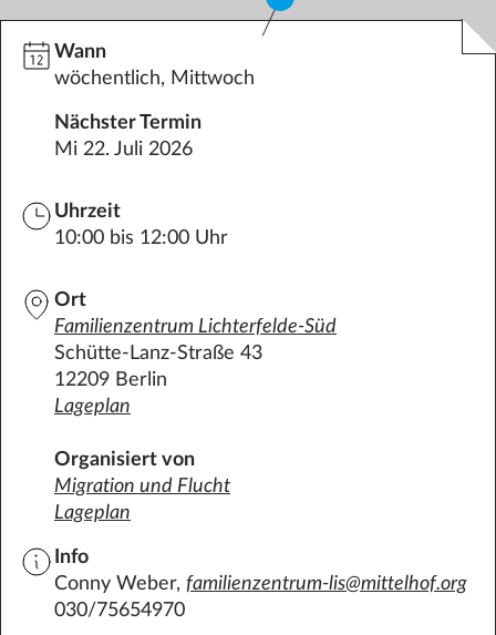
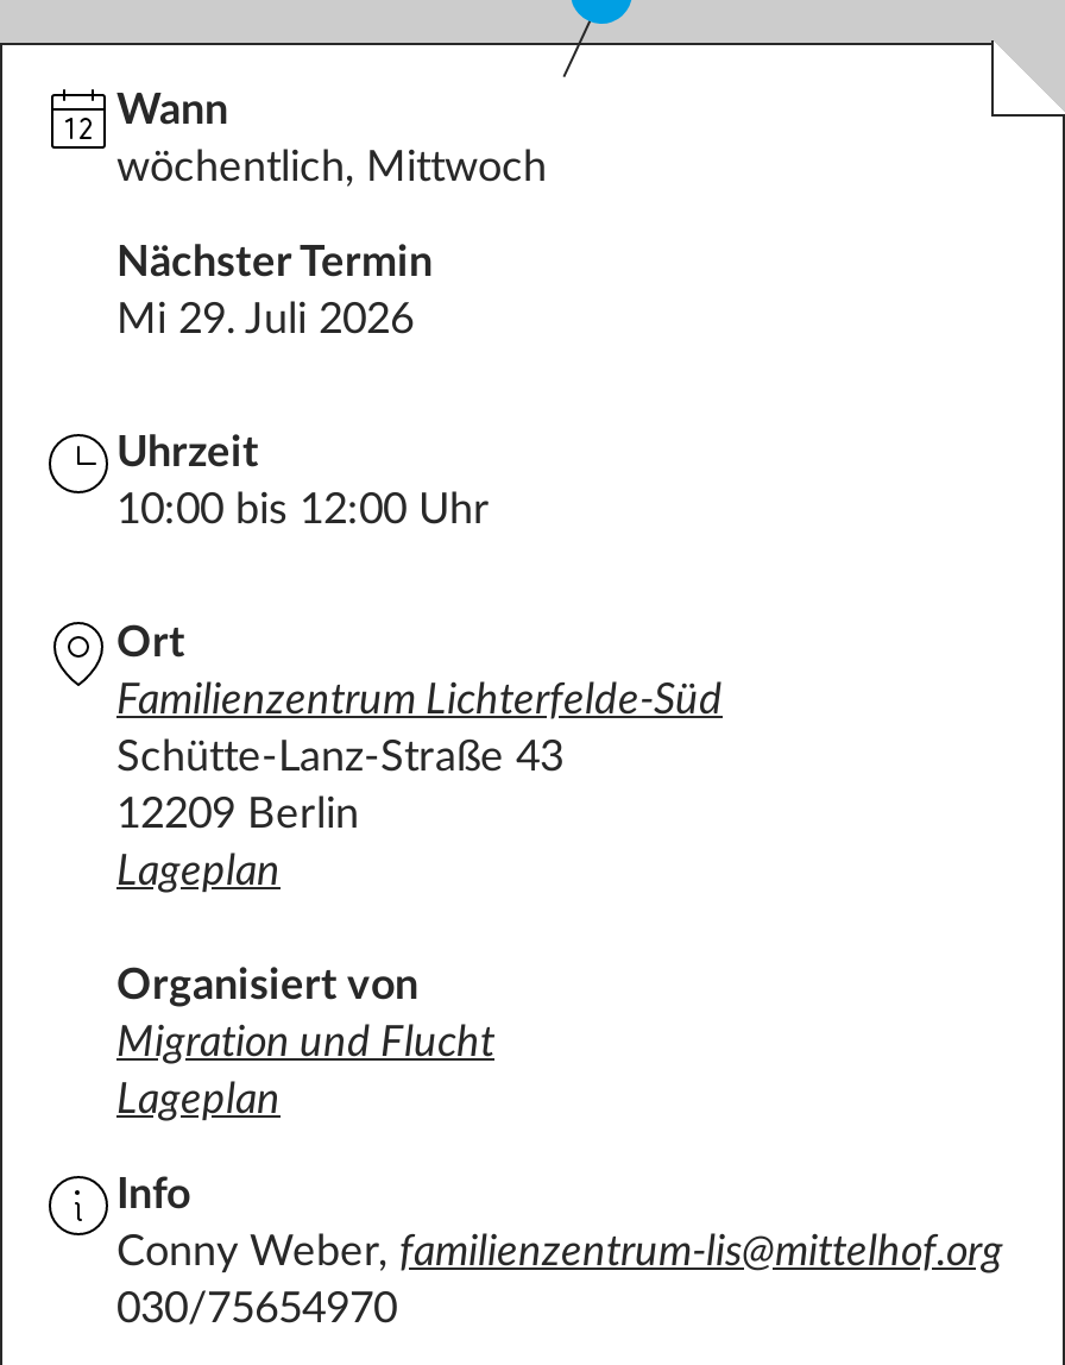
- Mi 22. Juli 2026
+ Mi 29. Juli 2026
